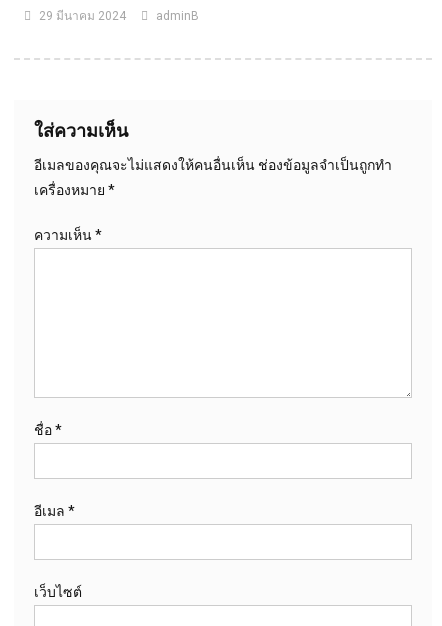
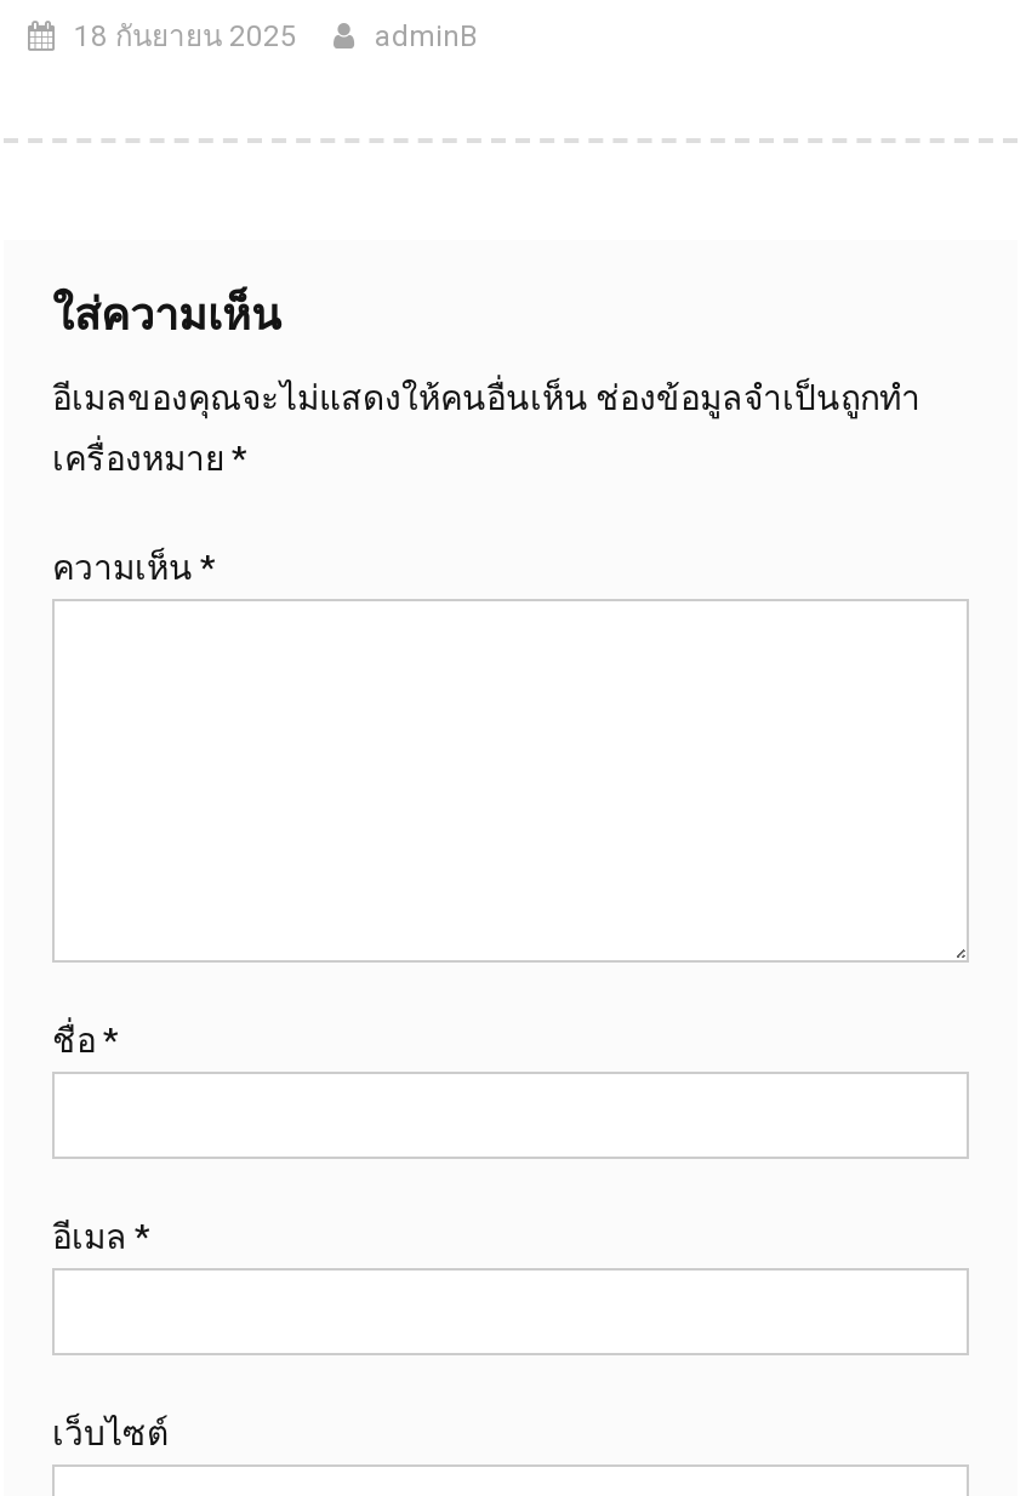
- 29 มีนาคม 2024
+ 18 กันยายน 2025
